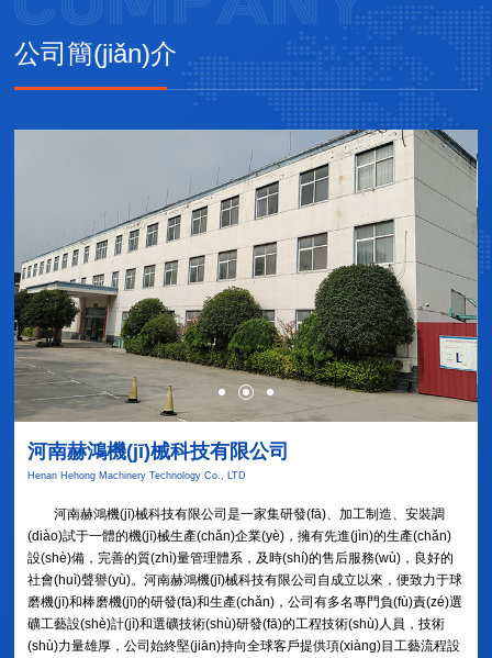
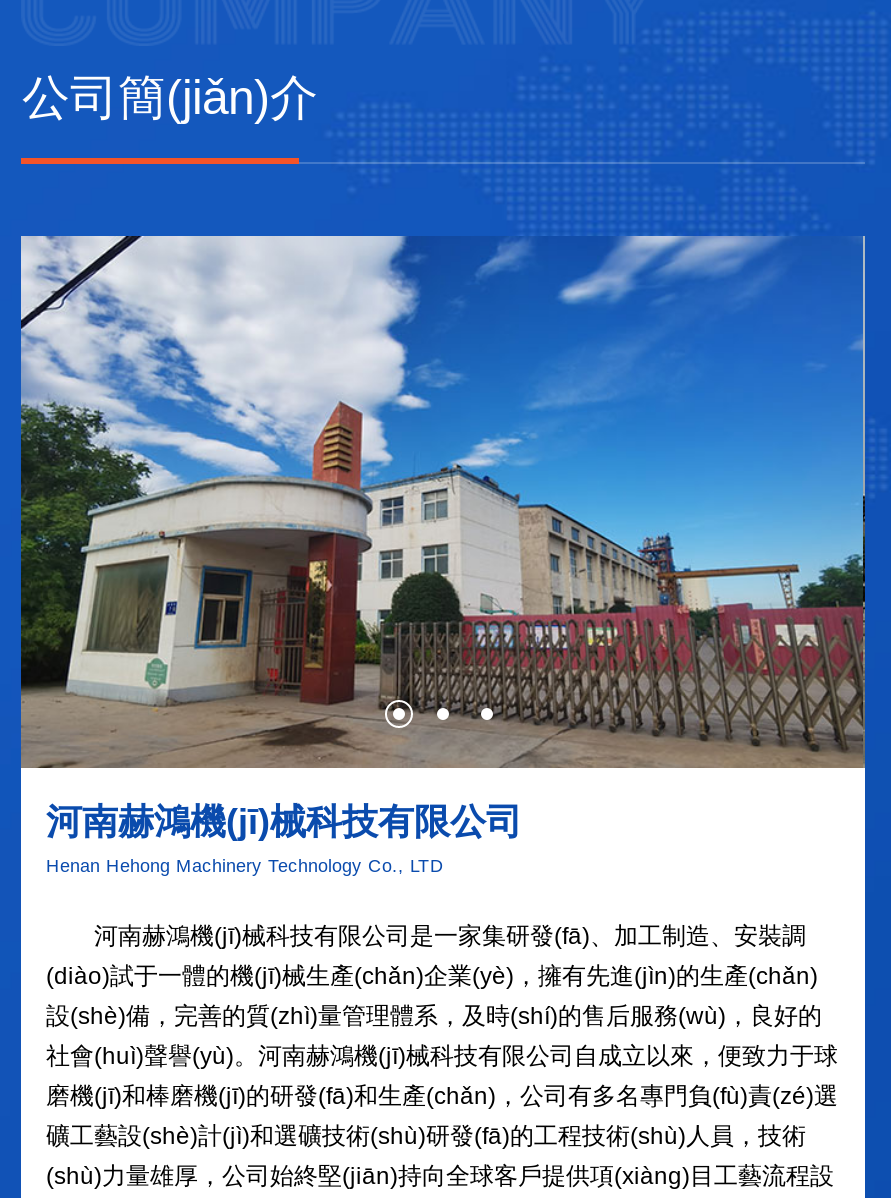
- [image]
+ [image]
